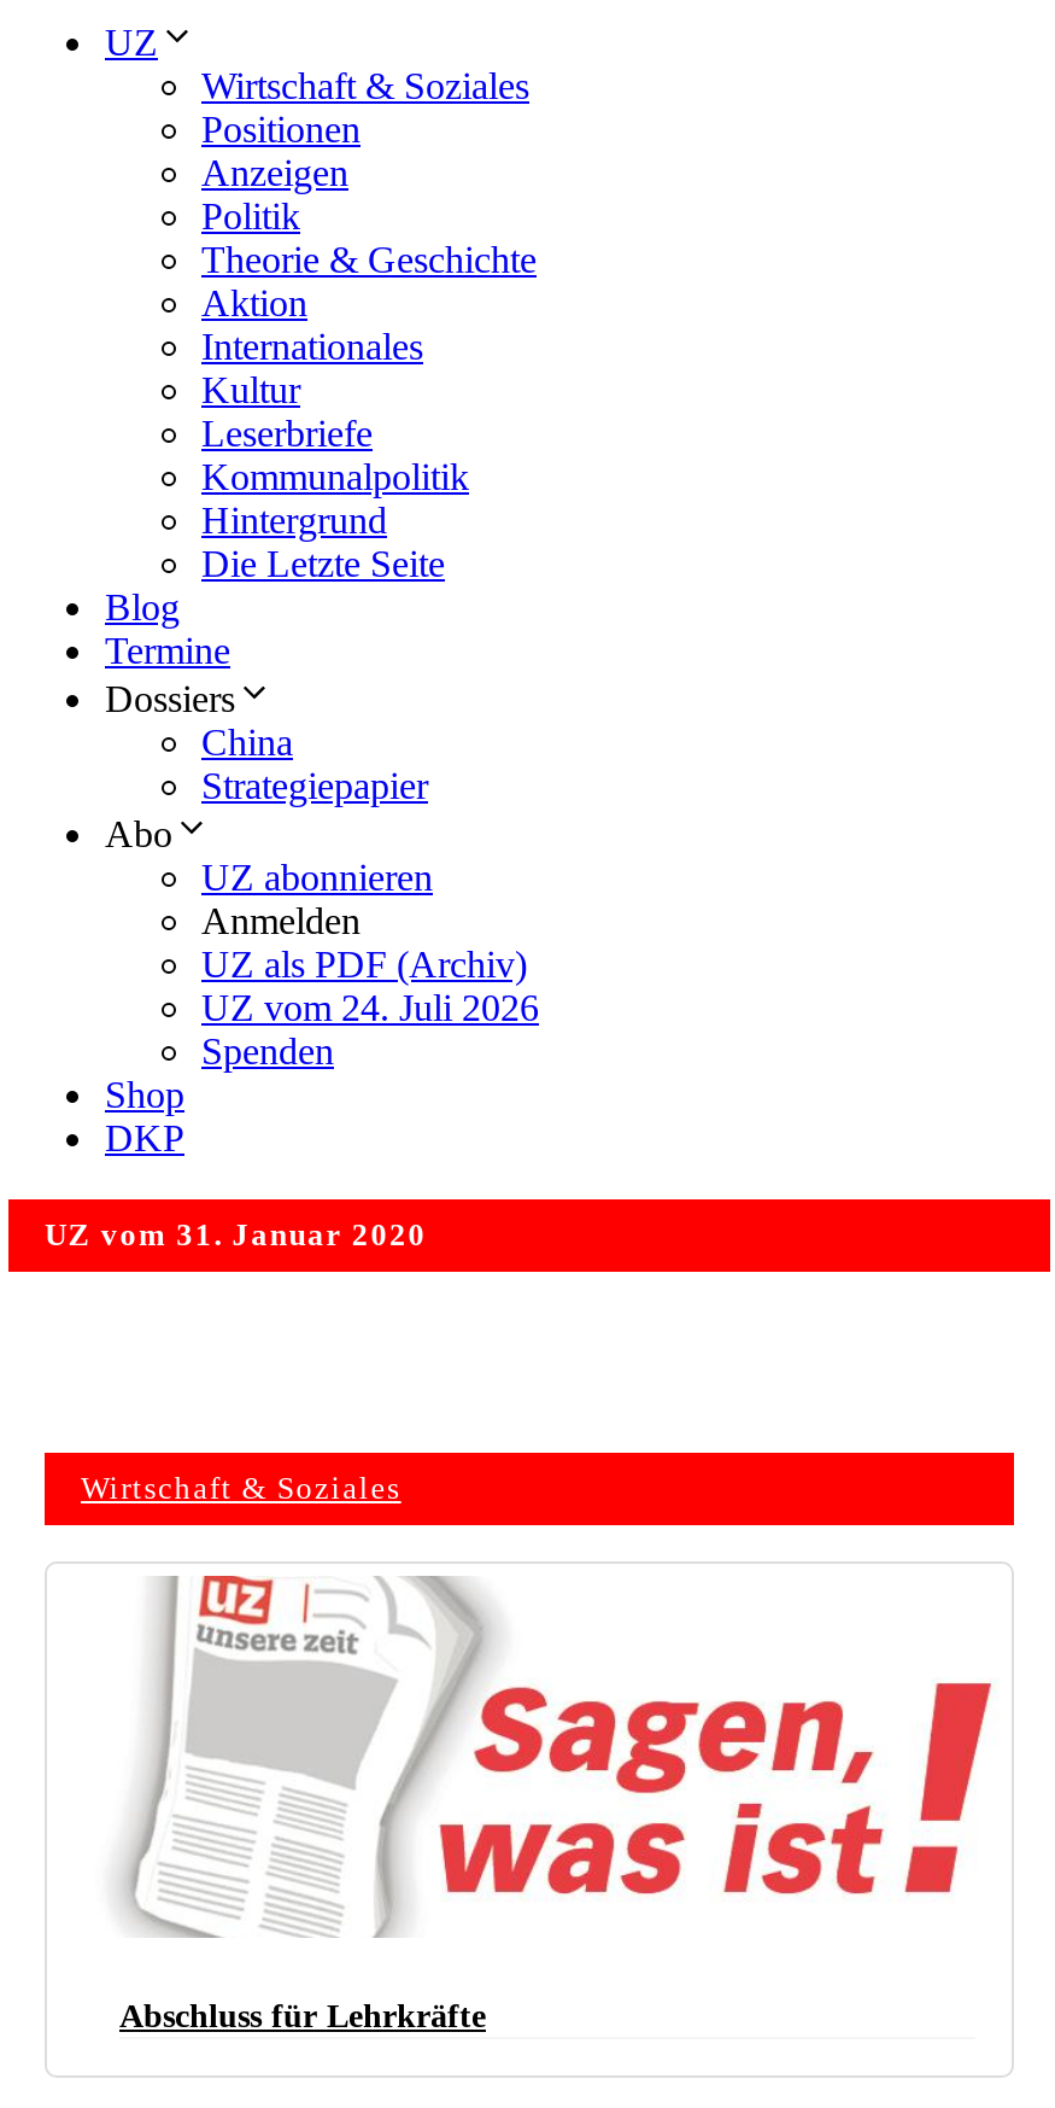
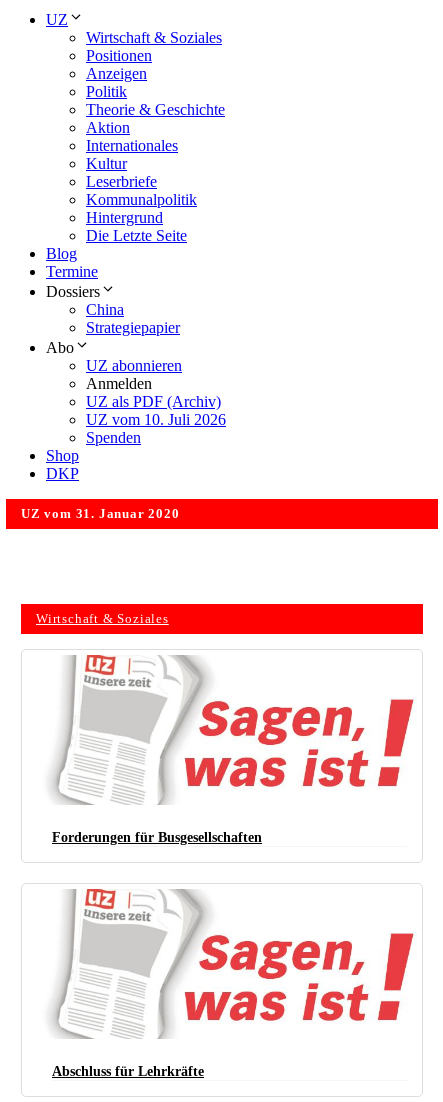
- UZ vom 24. Juli 2026
+ UZ vom 10. Juli 2026

+ Forderungen für Busgesellschaften
